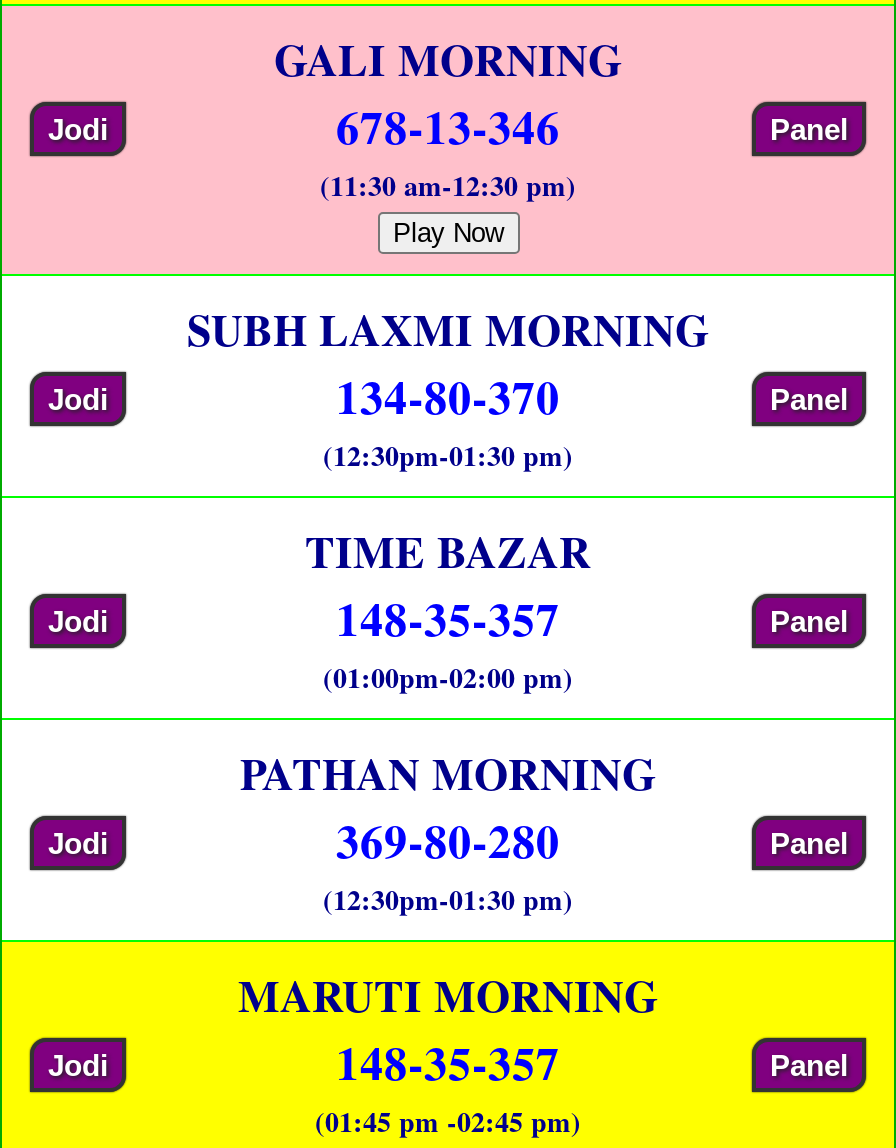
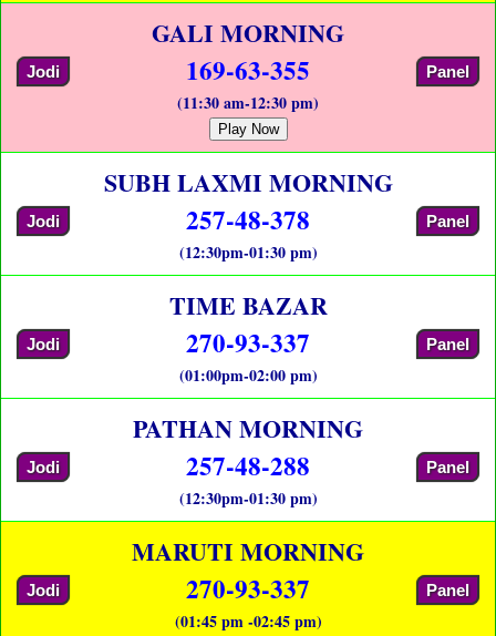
- 678-13-346
+ 169-63-355

- 134-80-370
+ 257-48-378

- 148-35-357
+ 270-93-337

- 369-80-280
+ 257-48-288

- 148-35-357
+ 270-93-337
